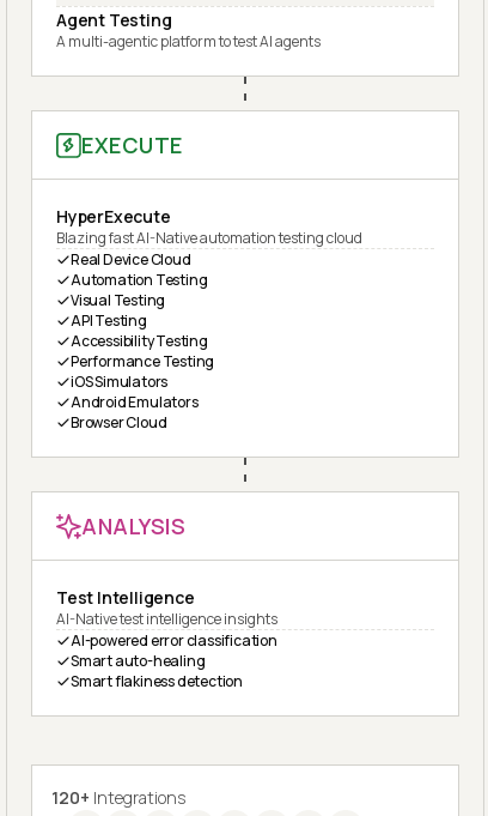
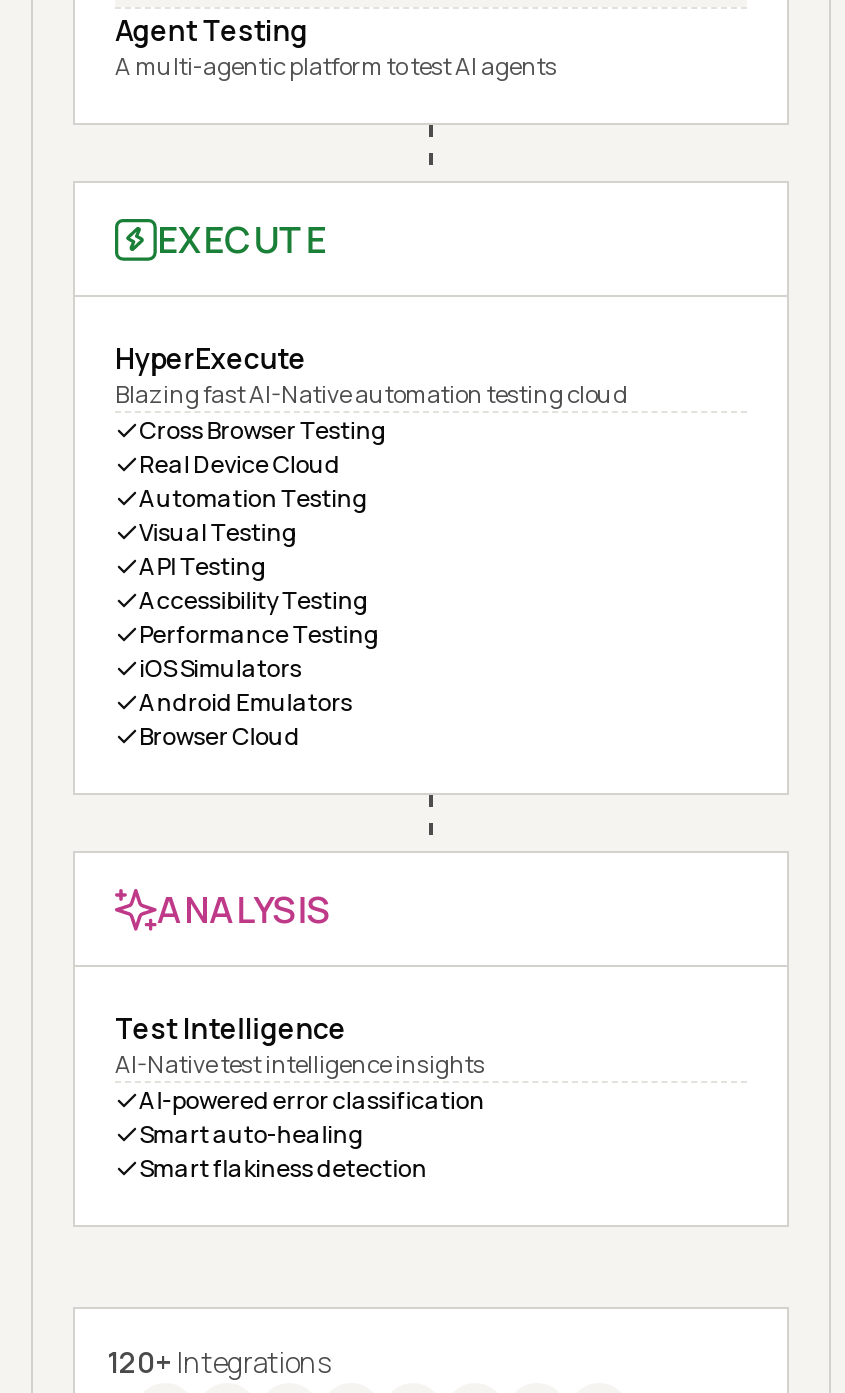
+ Cross Browser Testing
